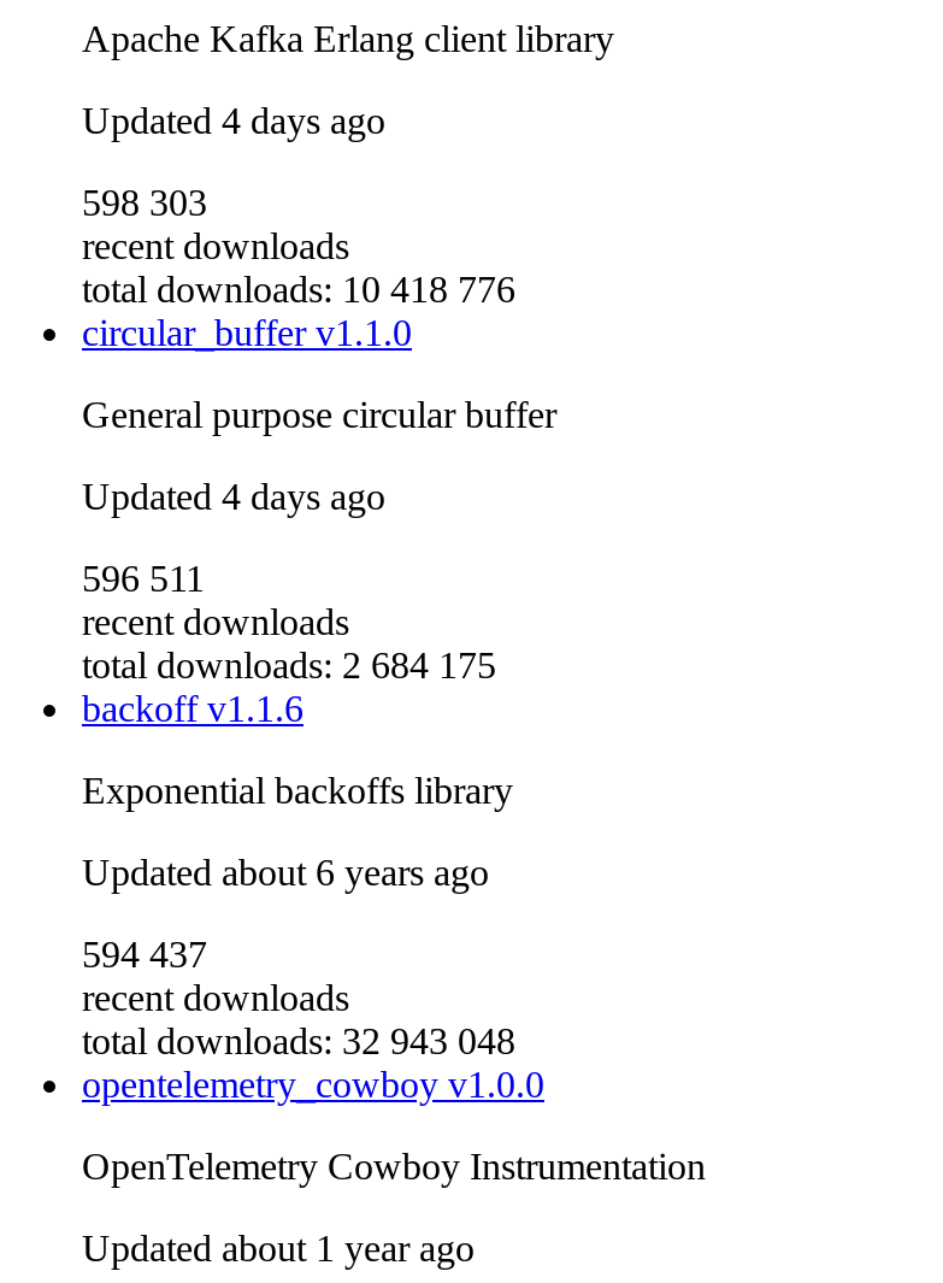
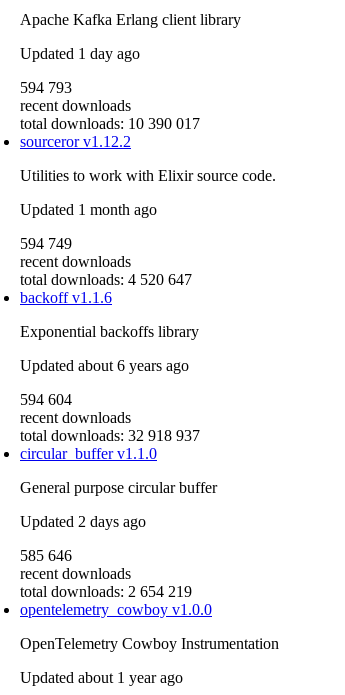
- Updated 4 days ago
+ Updated 1 day ago

- 598 303
+ 594 793

- total downloads: 10 418 776
+ total downloads: 10 390 017
+ sourceror v1.12.2

+ Utilities to work with Elixir source code.

moved down: circular_buffer v1.1.0

moved down: General purpose circular buffer

- Updated 4 days ago
+ Updated 1 month ago

- 596 511
+ 594 749

- total downloads: 2 684 175
+ total downloads: 4 520 647

- 594 437
+ 594 604

- total downloads: 32 943 048
+ total downloads: 32 918 937
+ Updated 2 days ago
+ 585 646
+ recent downloads
+ total downloads: 2 654 219
